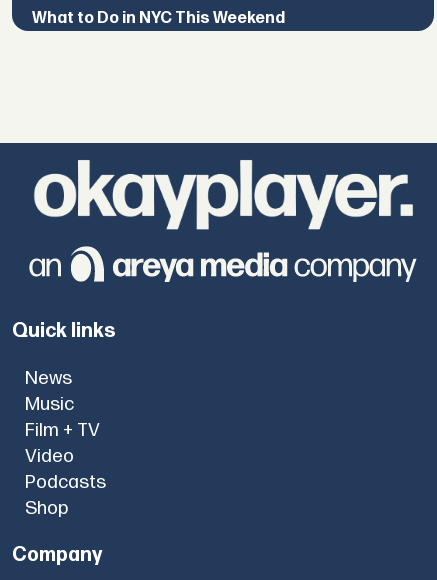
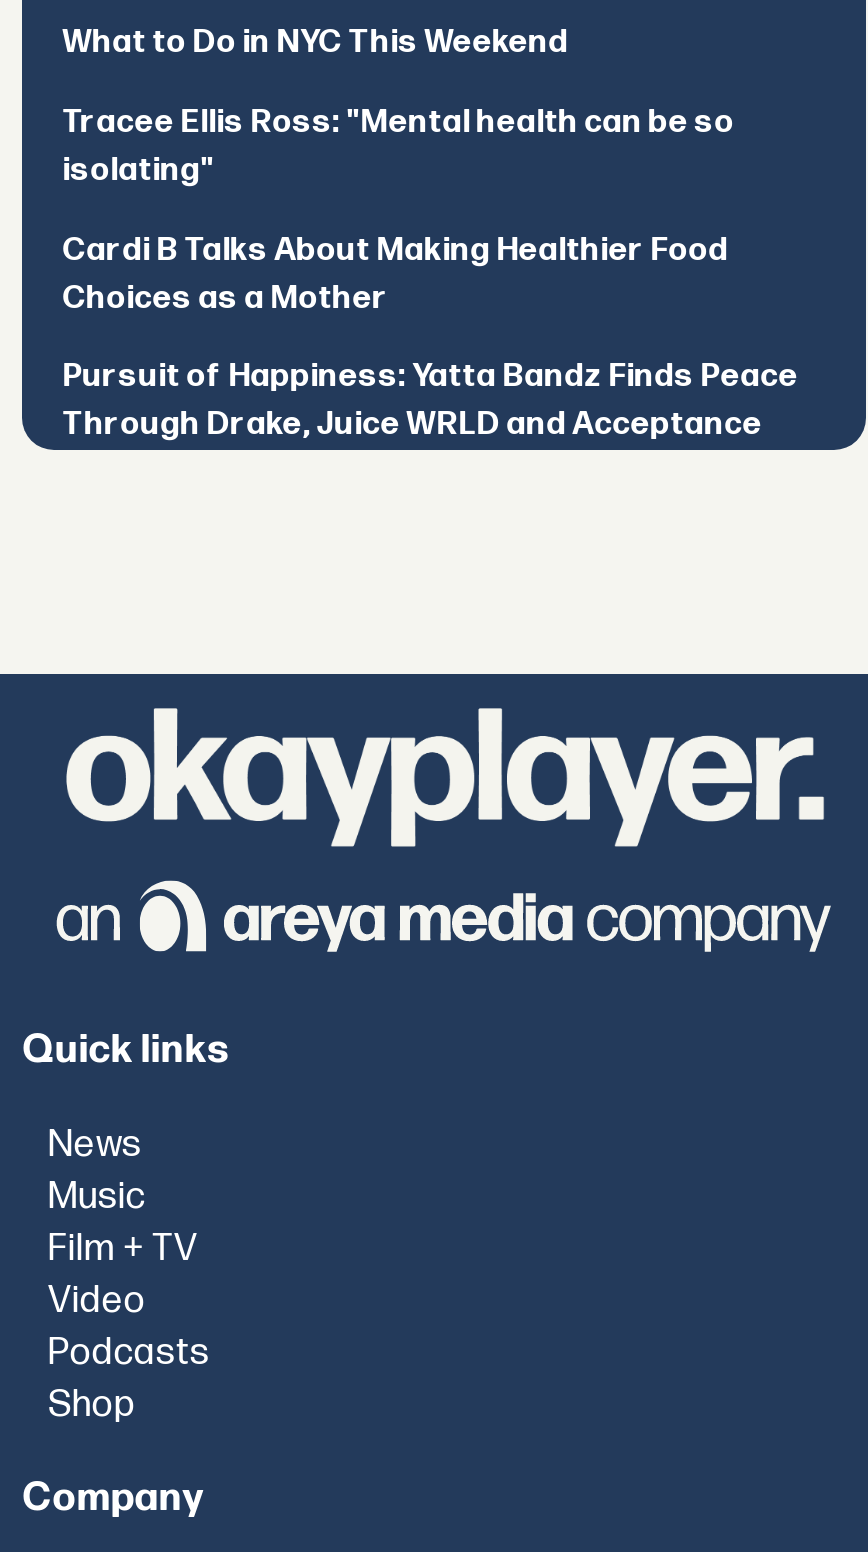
+ Tracee Ellis Ross: "Mental health can be so
+ isolating"
+ Cardi B Talks About Making Healthier Food
+ Choices as a Mother
+ Pursuit of Happiness: Yatta Bandz Finds Peace
+ Through Drake, Juice WRLD and Acceptance
